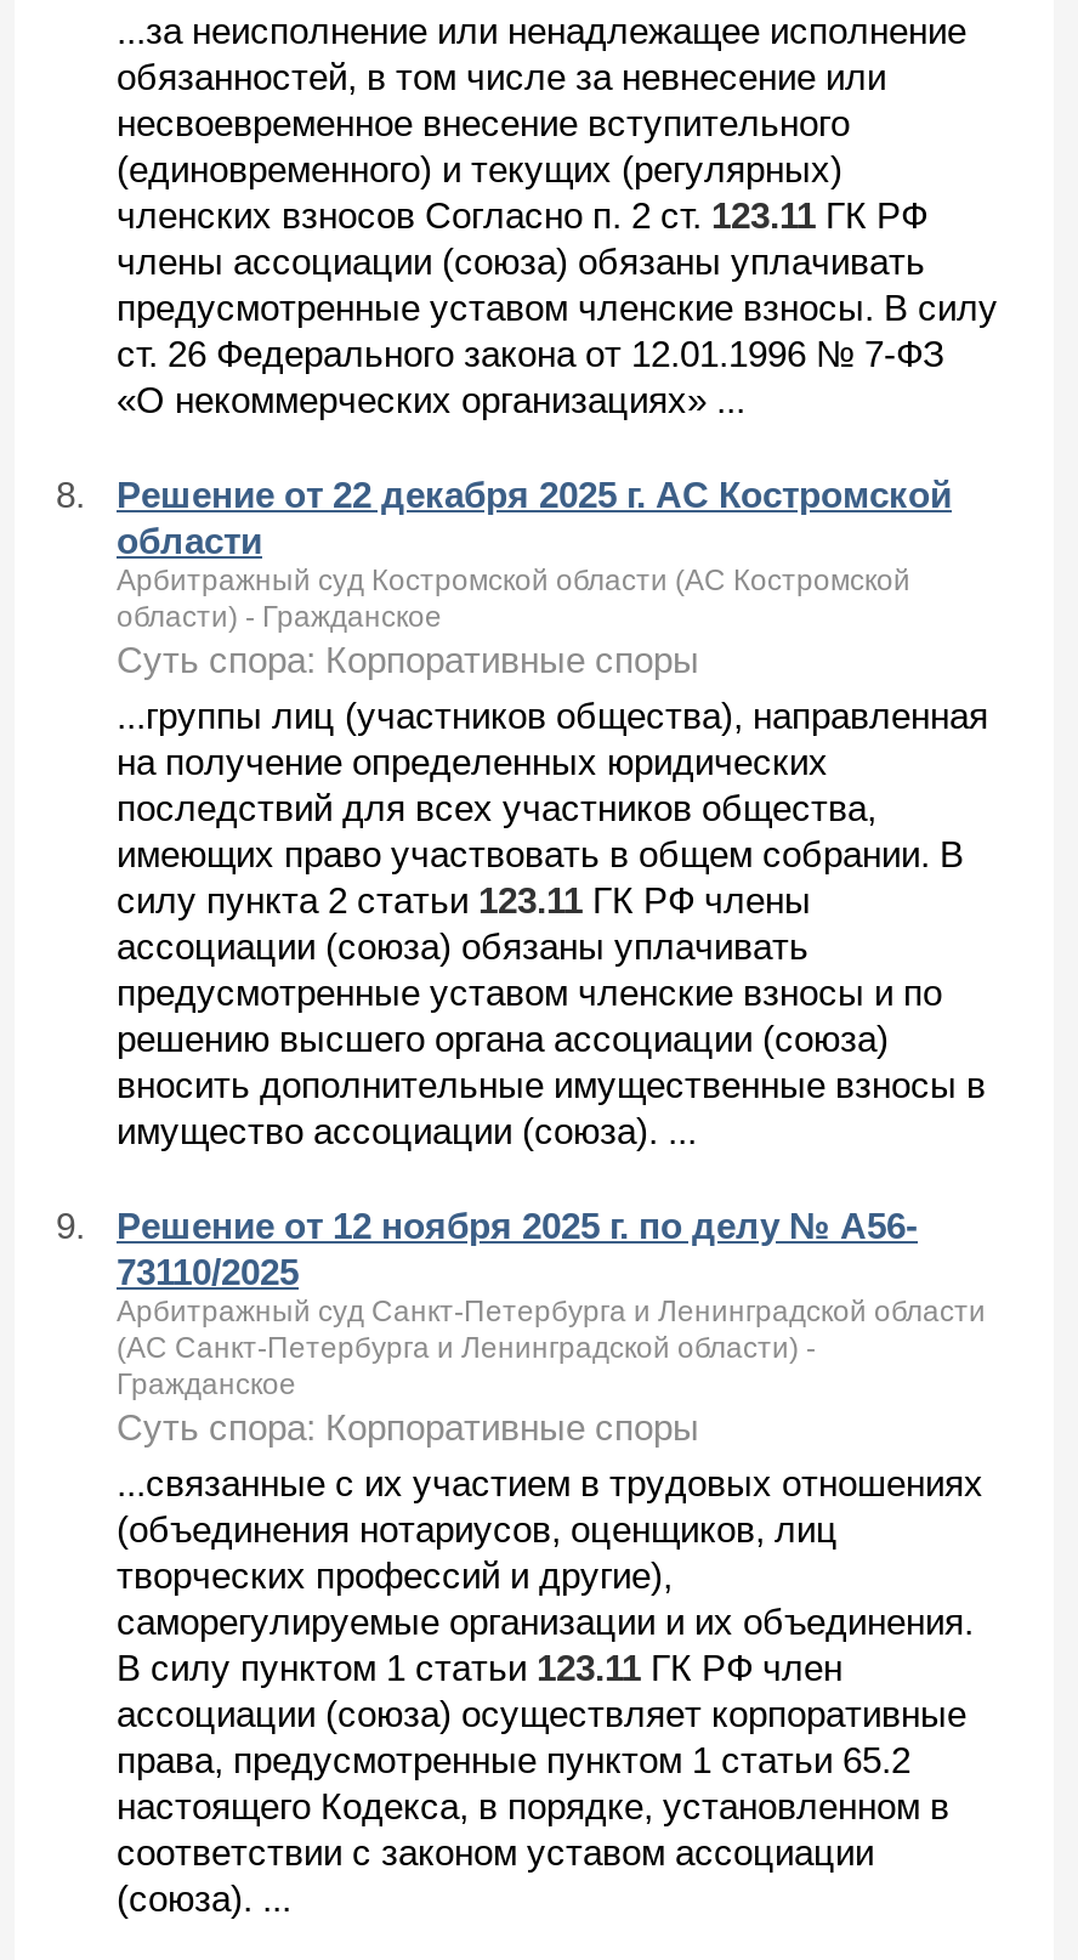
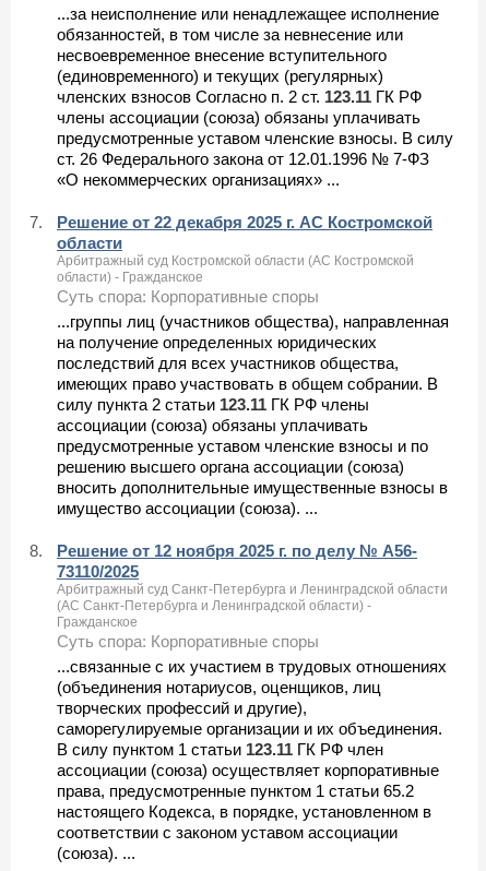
- 8. Решение от 22 декабря 2025 г. АС Костромской
+ 7. Решение от 22 декабря 2025 г. АС Костромской

- 9. Решение от 12 ноября 2025 г. по делу № А56-
+ 8. Решение от 12 ноября 2025 г. по делу № А56-
